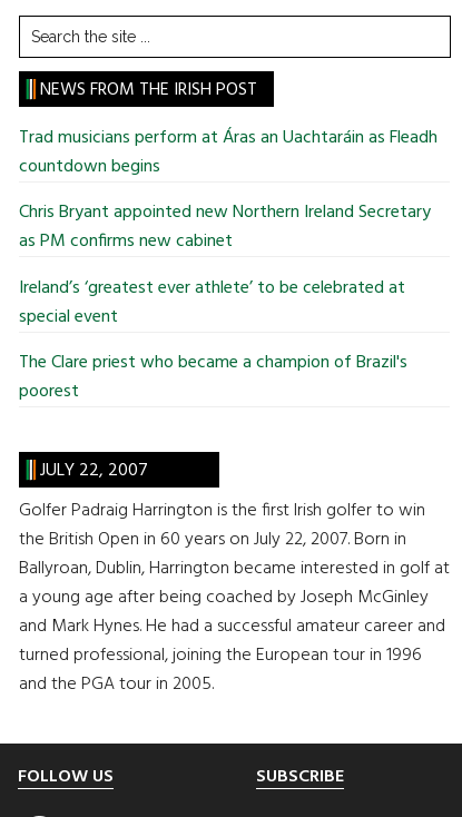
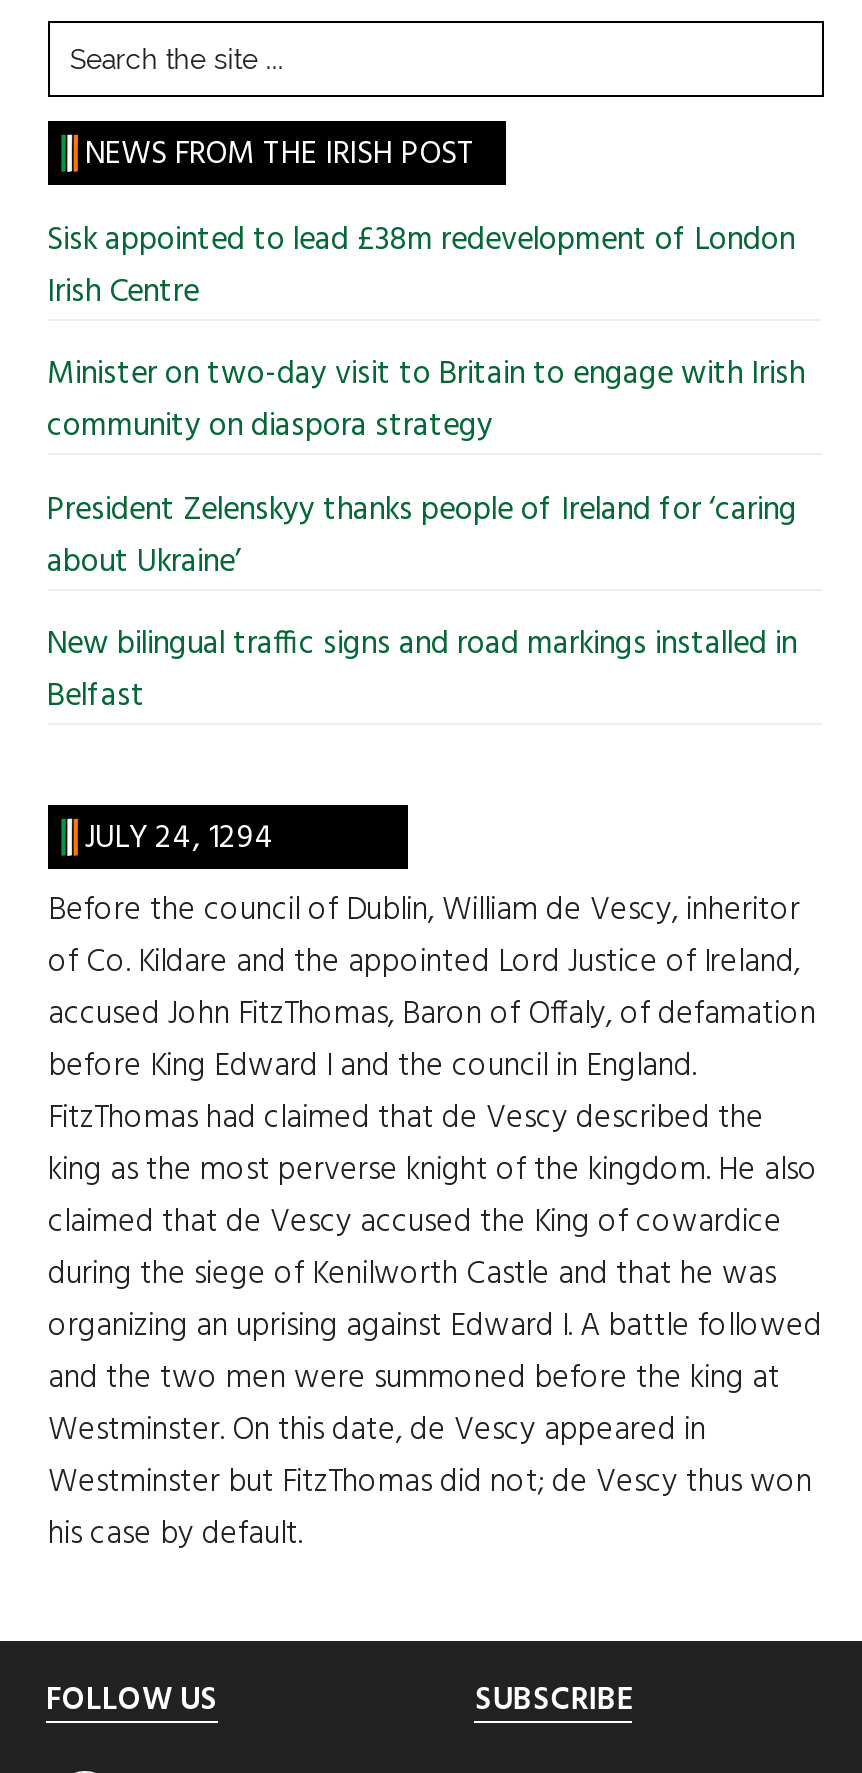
- Trad musicians perform at Áras an Uachtaráin as Fleadh
- countdown begins
+ Sisk appointed to lead £38m redevelopment of London
+ Irish Centre

- Chris Bryant appointed new Northern Ireland Secretary
- as PM confirms new cabinet
+ Minister on two-day visit to Britain to engage with Irish
+ community on diaspora strategy

- Ireland’s ‘greatest ever athlete’ to be celebrated at
- special event
+ President Zelenskyy thanks people of Ireland for ‘caring
+ about Ukraine’

- The Clare priest who became a champion of Brazil's
- poorest
+ New bilingual traffic signs and road markings installed in
+ Belfast

- JULY 22, 2007
- Golfer Padraig Harrington is the first Irish golfer to win
- the British Open in 60 years on July 22, 2007. Born in
- Ballyroan, Dublin, Harrington became interested in golf at
- a young age after being coached by Joseph McGinley
- and Mark Hynes. He had a successful amateur career and
- turned professional, joining the European tour in 1996
- and the PGA tour in 2005.
+ JULY 24, 1294
+ Before the council of Dublin, William de Vescy, inheritor
+ of Co. Kildare and the appointed Lord Justice of Ireland,
+ accused John FitzThomas, Baron of Offaly, of defamation
+ before King Edward I and the council in England.
+ FitzThomas had claimed that de Vescy described the
+ king as the most perverse knight of the kingdom. He also
+ claimed that de Vescy accused the King of cowardice
+ during the siege of Kenilworth Castle and that he was
+ organizing an uprising against Edward I. A battle followed
+ and the two men were summoned before the king at
+ Westminster. On this date, de Vescy appeared in
+ Westminster but FitzThomas did not; de Vescy thus won
+ his case by default.
